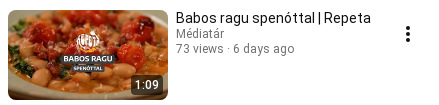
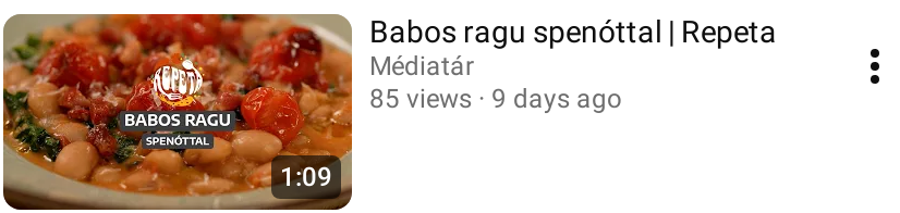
- 73 views
+ 85 views

- 6 days ago
+ 9 days ago
